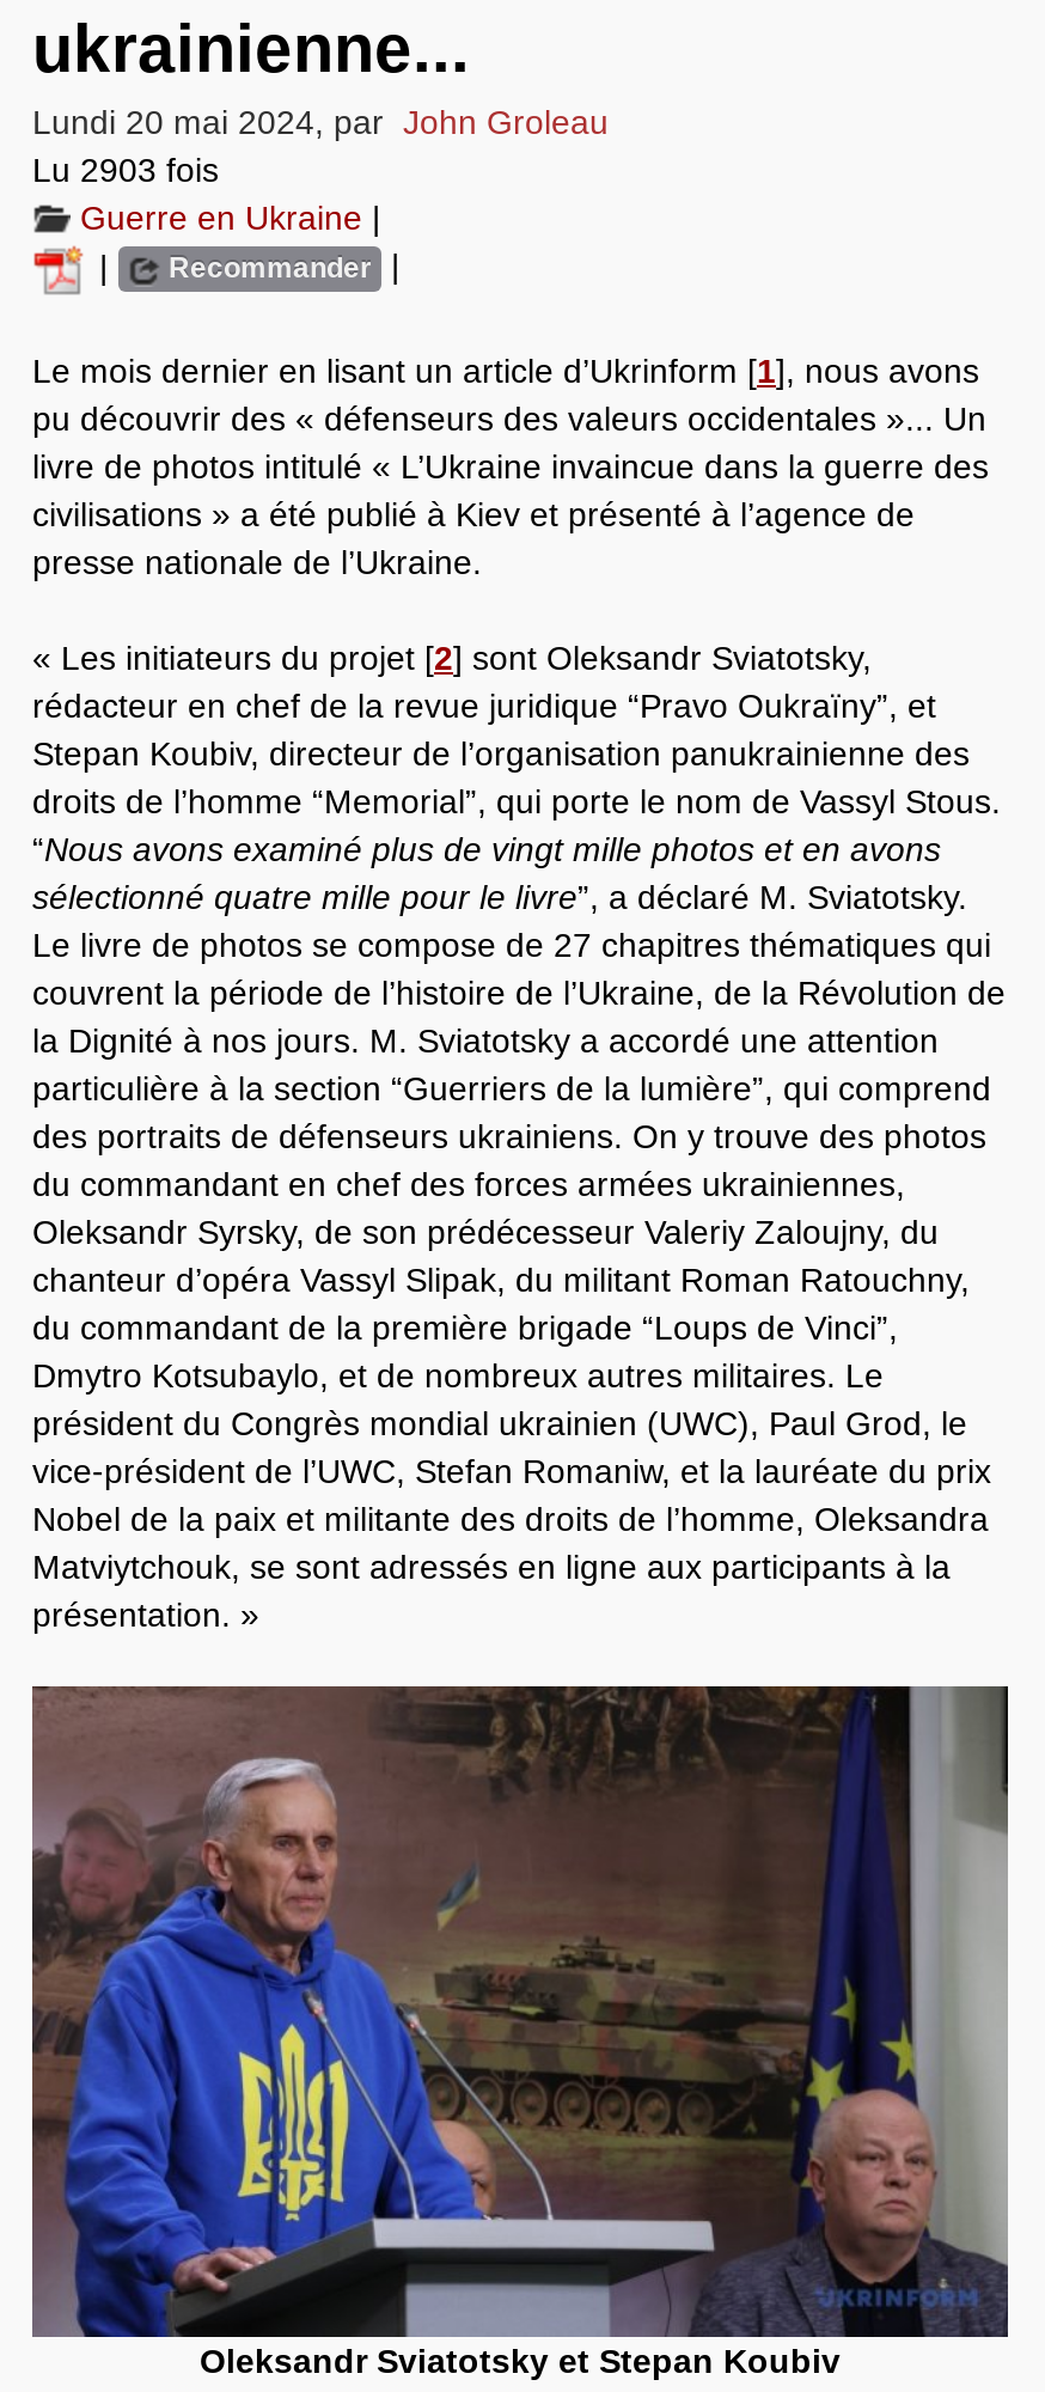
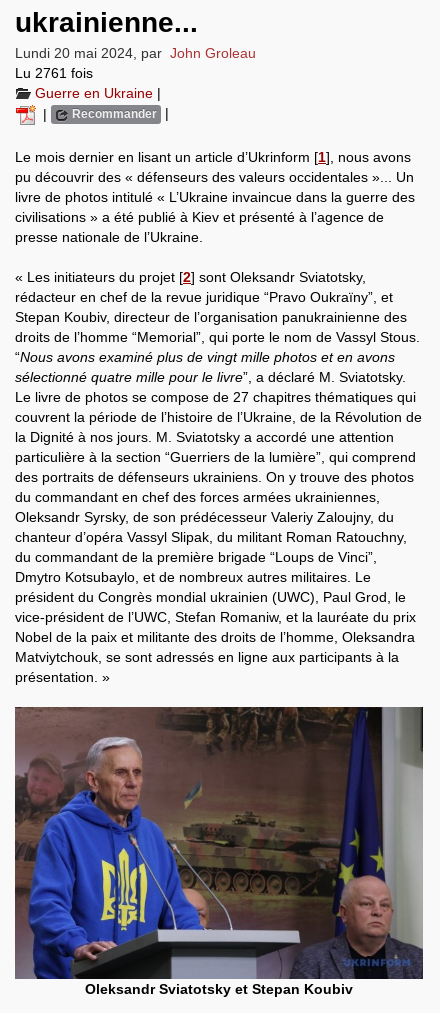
- Lu 2903 fois
+ Lu 2761 fois
